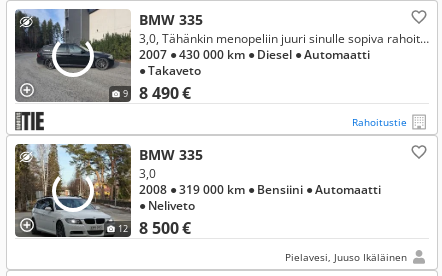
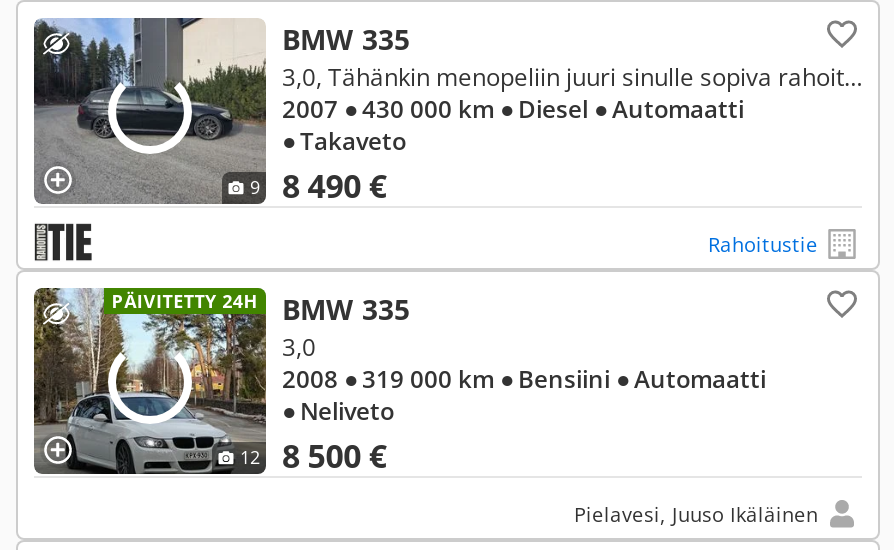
+ PÄIVITETTY 24H
